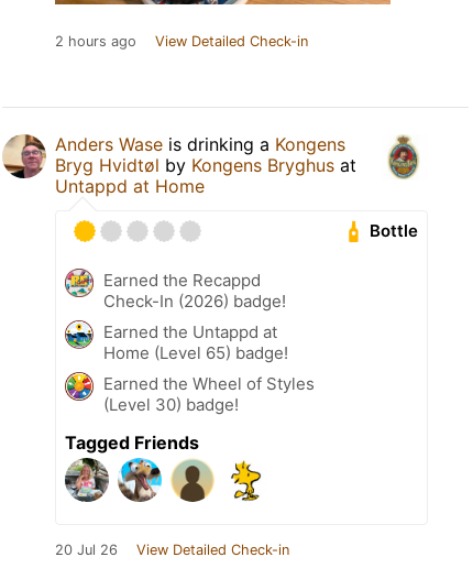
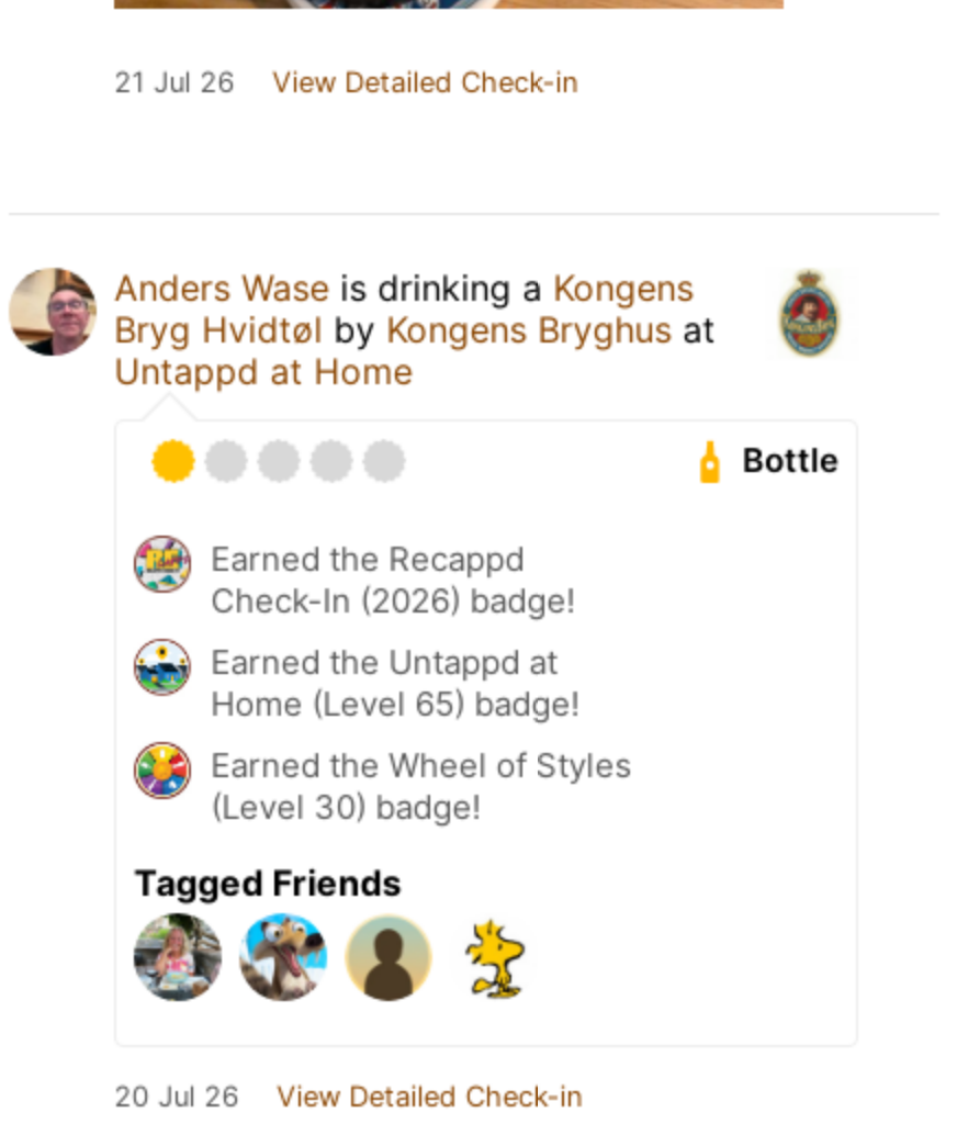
- 2 hours ago View Detailed Check-in
+ 21 Jul 26 View Detailed Check-in
